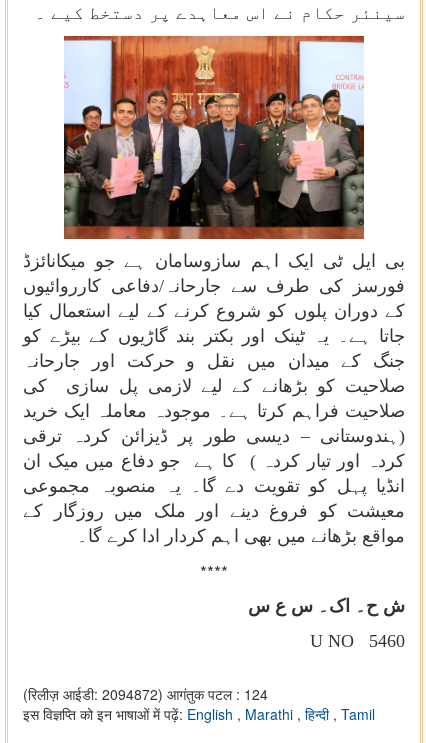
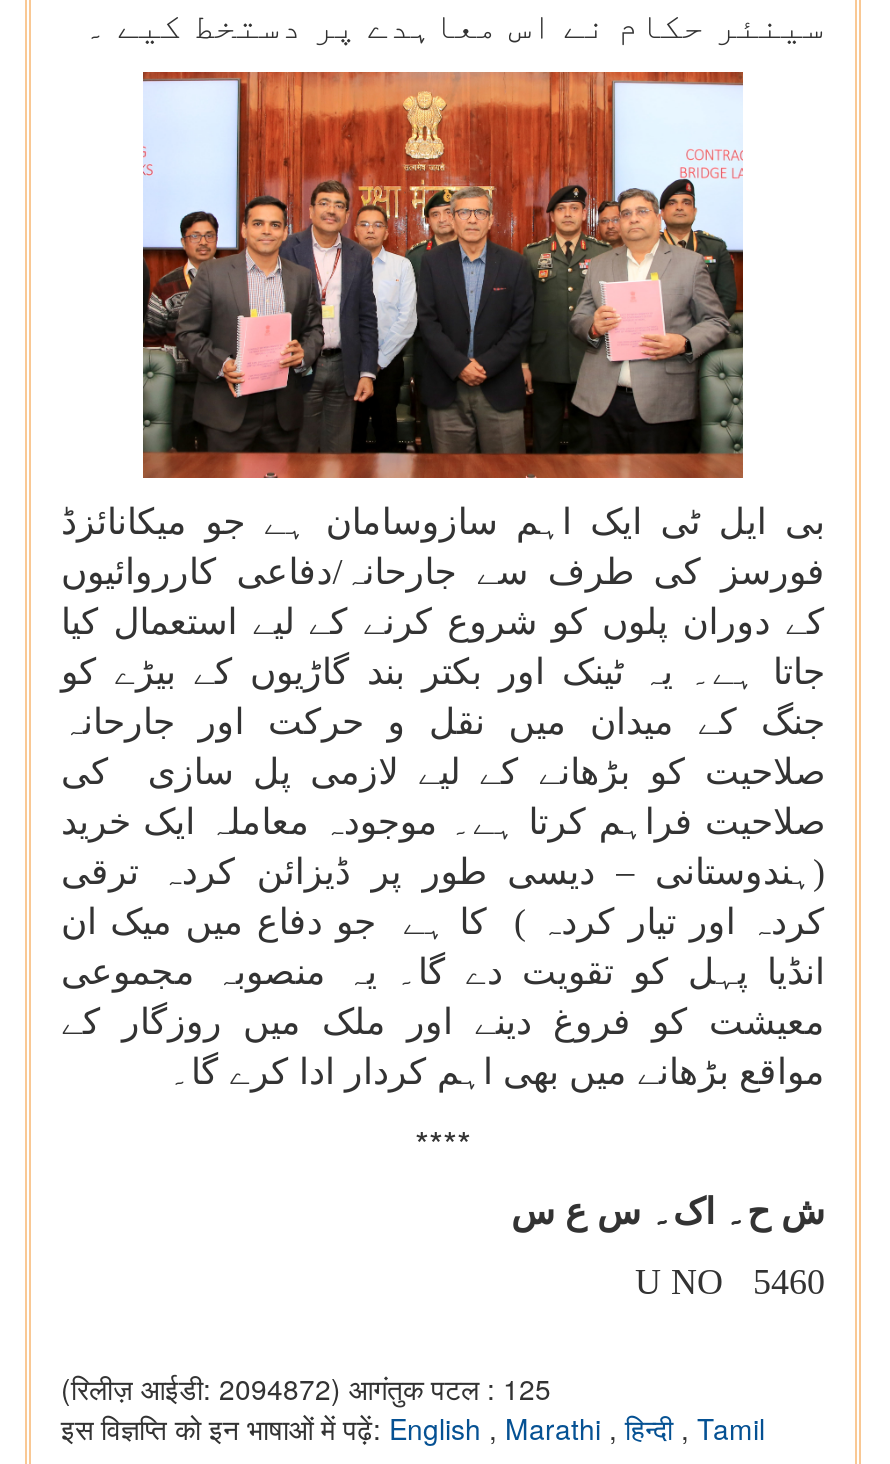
- (रिलीज़ आईडी: 2094872) आगंतुक पटल : 124
+ (रिलीज़ आईडी: 2094872) आगंतुक पटल : 125
